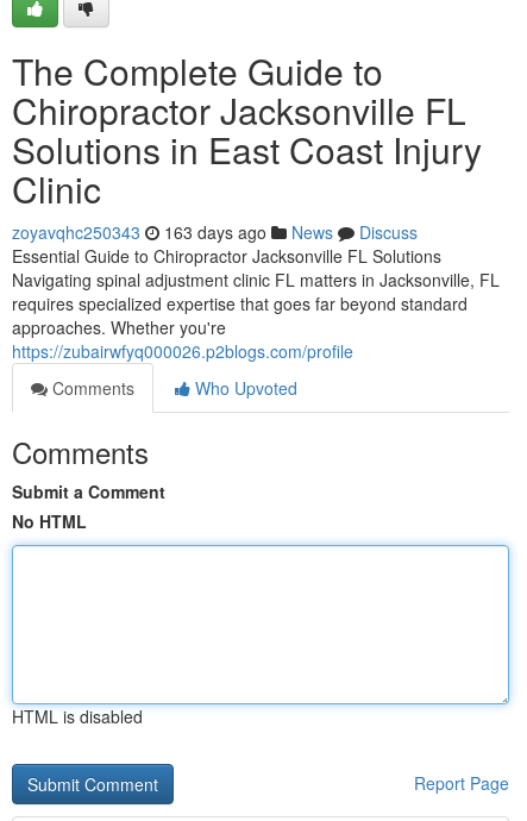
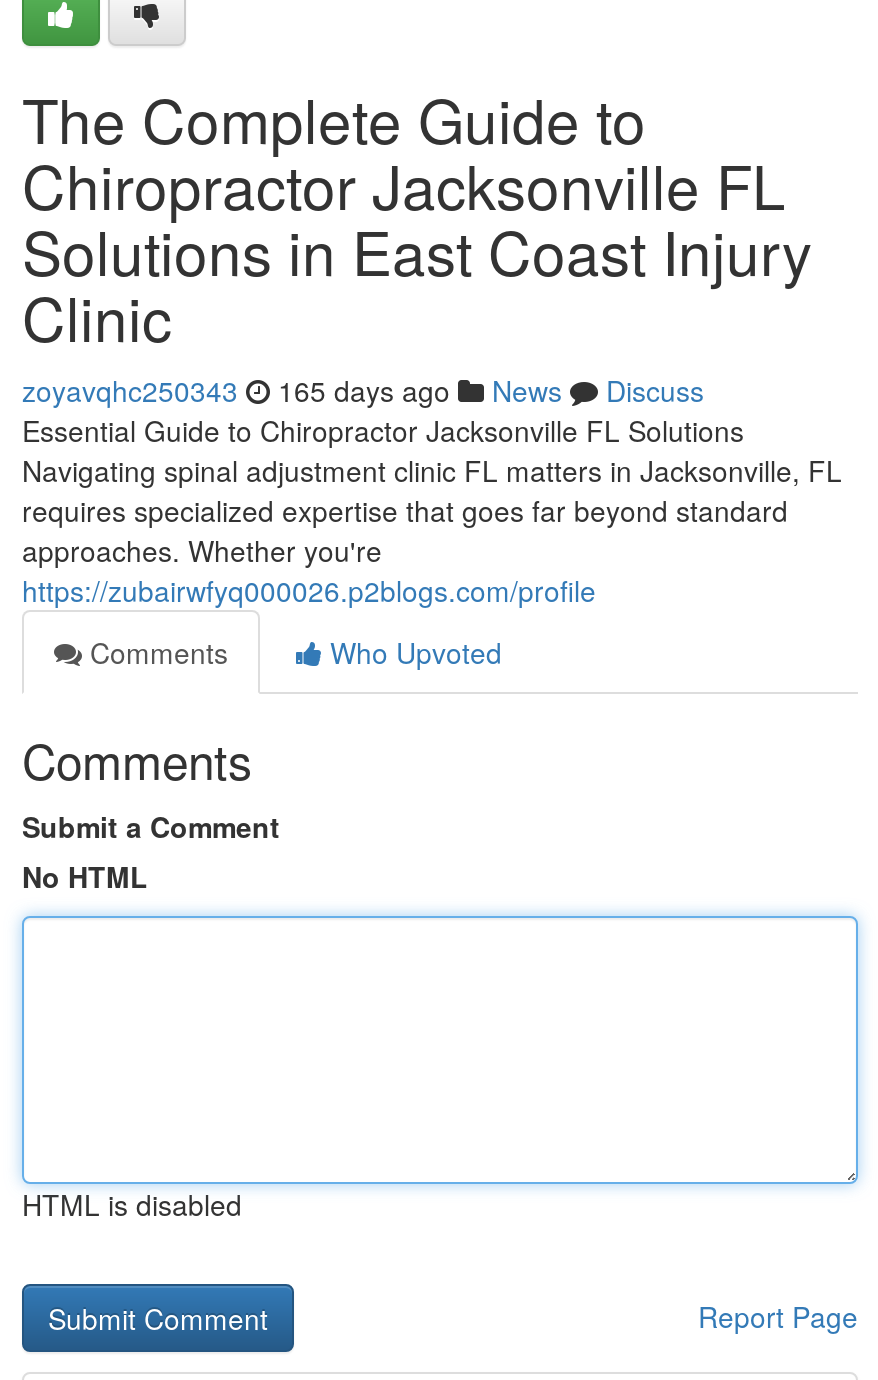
- zoyavqhc250343 163 days ago News Discuss
+ zoyavqhc250343 165 days ago News Discuss
